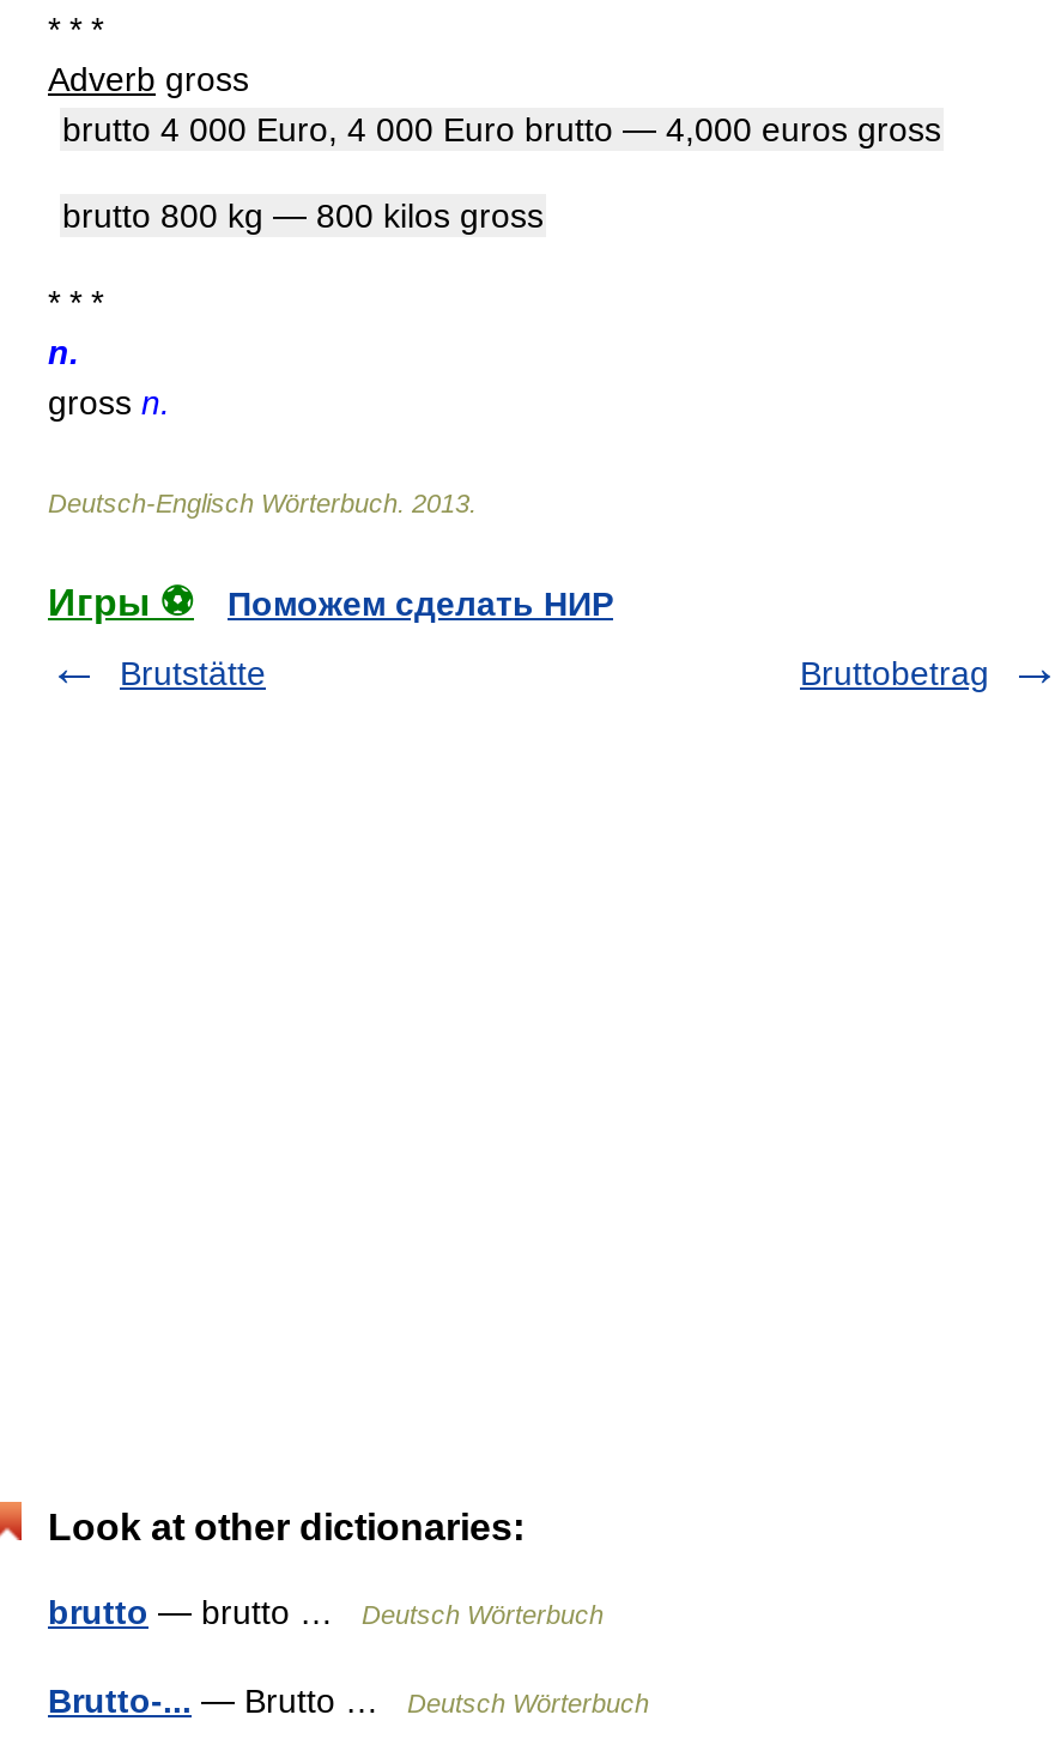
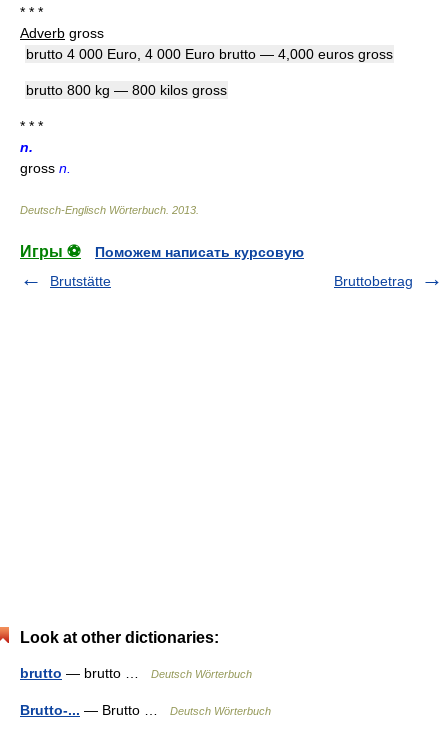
- Поможем сделать НИР
+ Поможем написать курсовую
